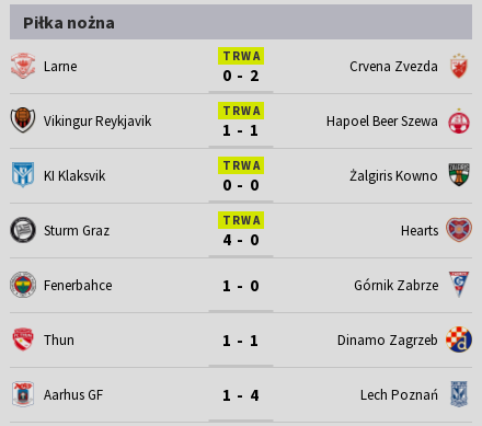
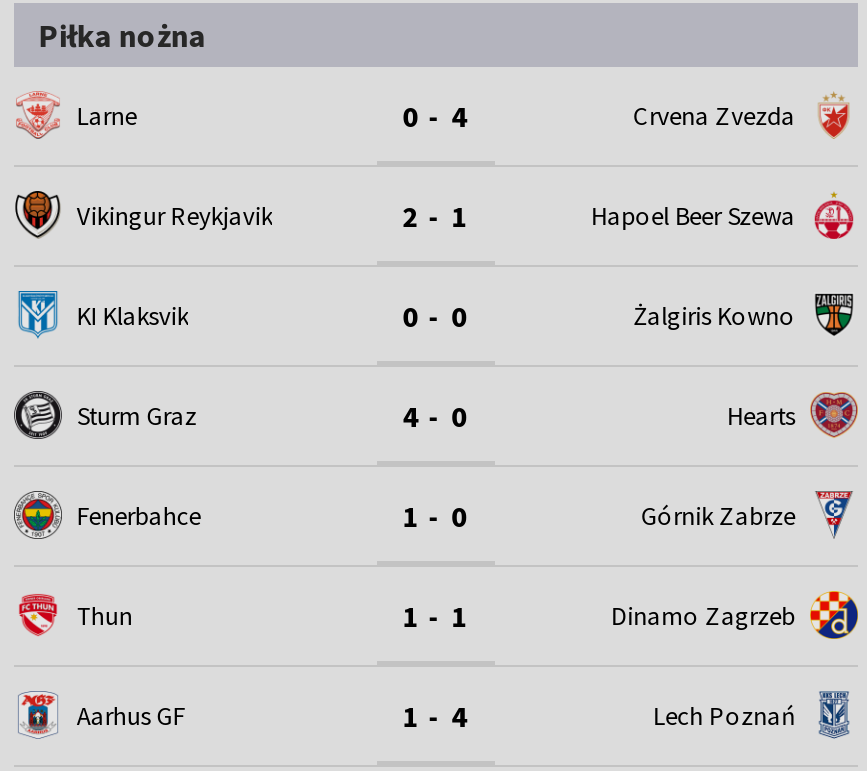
- TRWA
- 0 - 2
+ 0 - 4

- TRWA
- 1 - 1
+ 2 - 1

- TRWA

- TRWA
